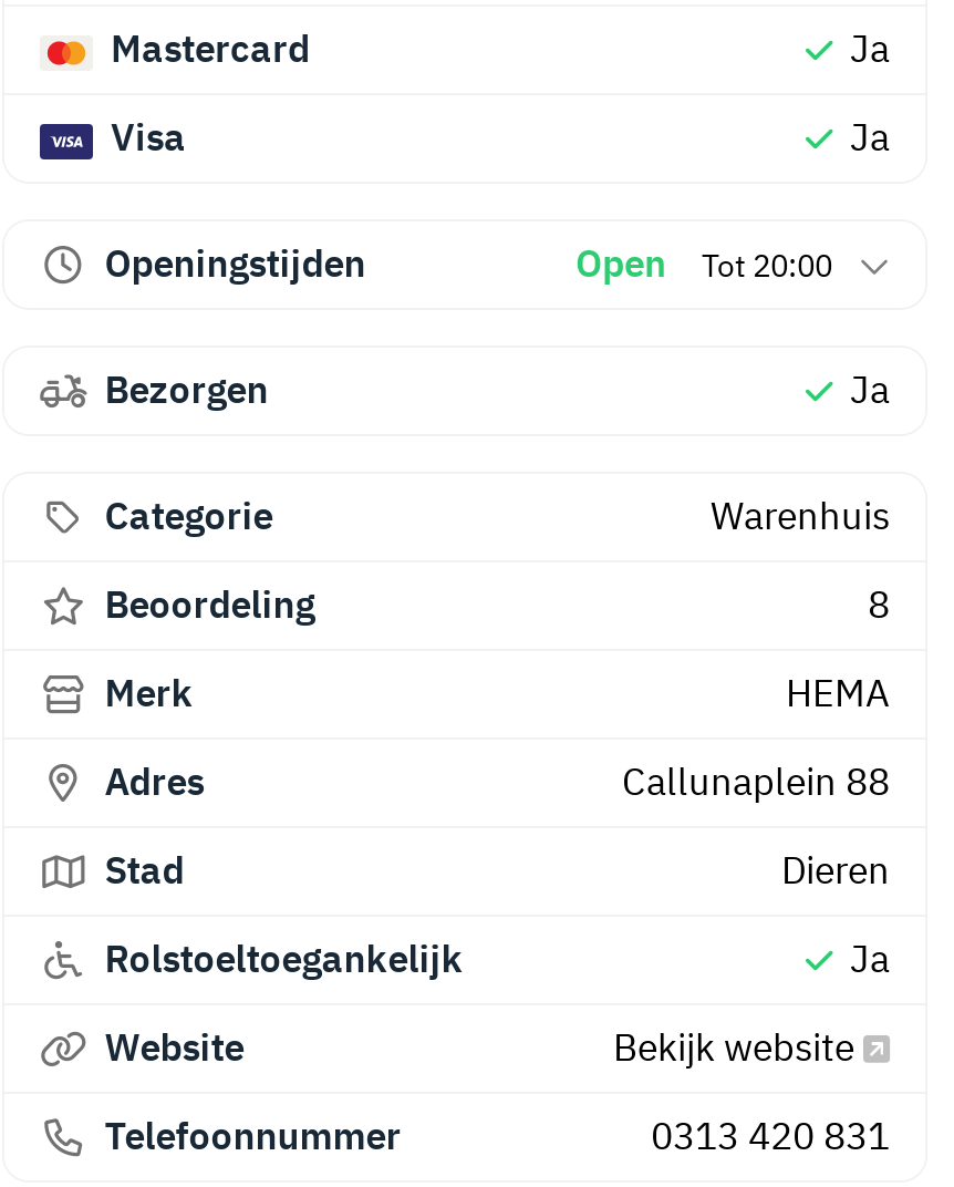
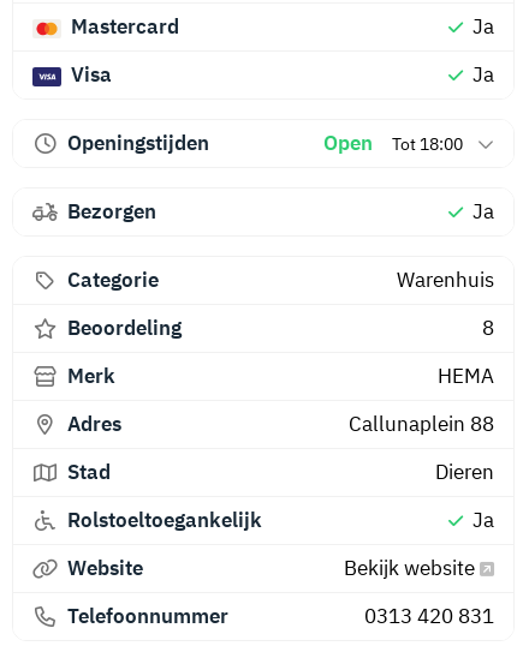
- Open Tot 20:00
+ Open Tot 18:00
